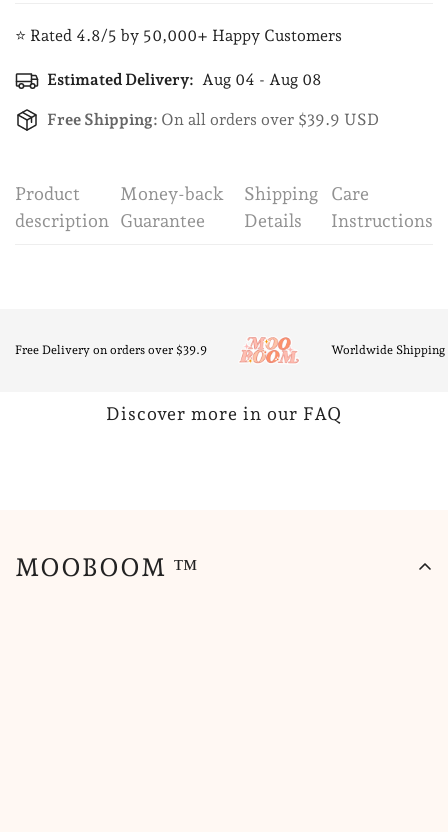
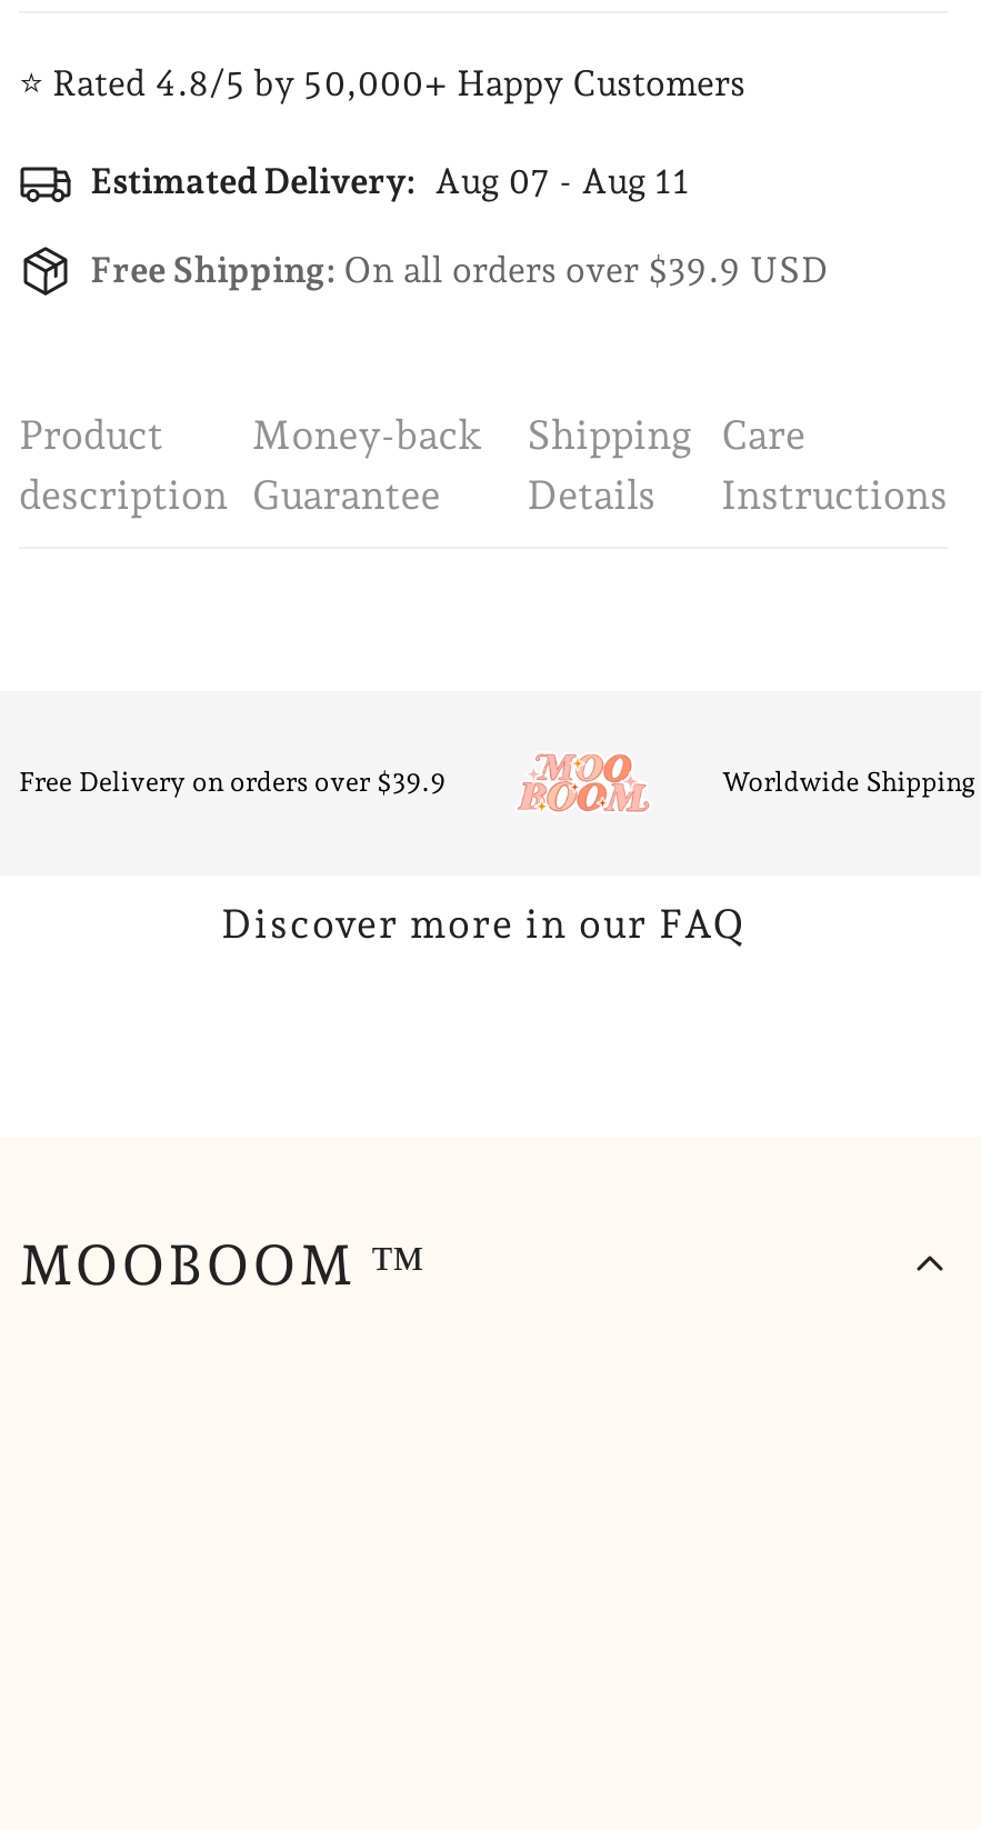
- Estimated Delivery: Aug 04 - Aug 08
+ Estimated Delivery: Aug 07 - Aug 11
